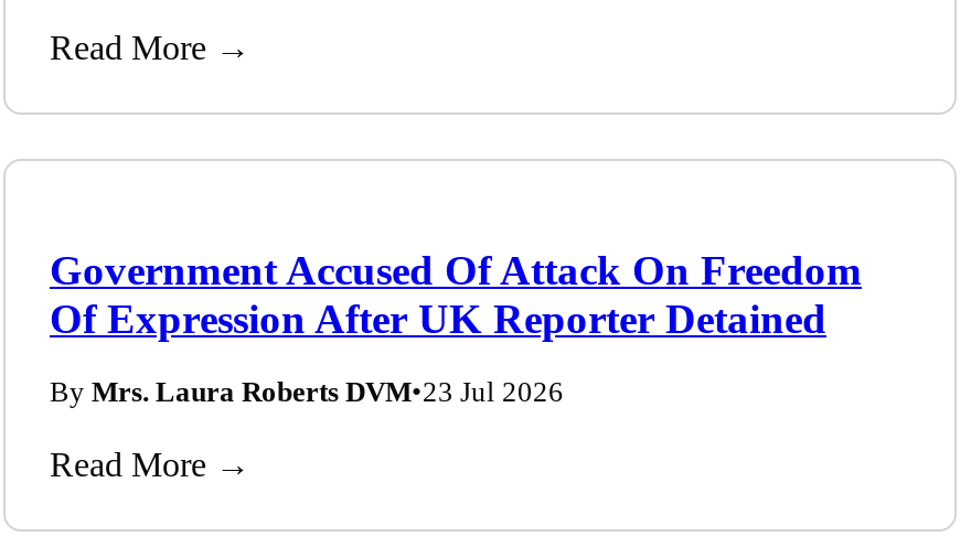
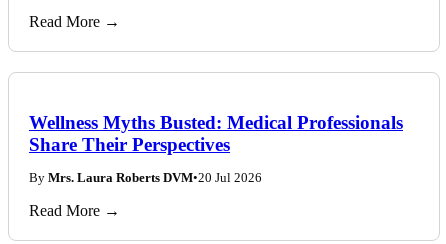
- Government Accused Of Attack On Freedom
- Of Expression After UK Reporter Detained
+ Wellness Myths Busted: Medical Professionals
+ Share Their Perspectives

- By Mrs. Laura Roberts DVM•23 Jul 2026
+ By Mrs. Laura Roberts DVM•20 Jul 2026
